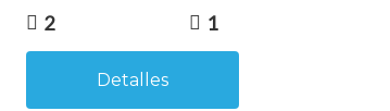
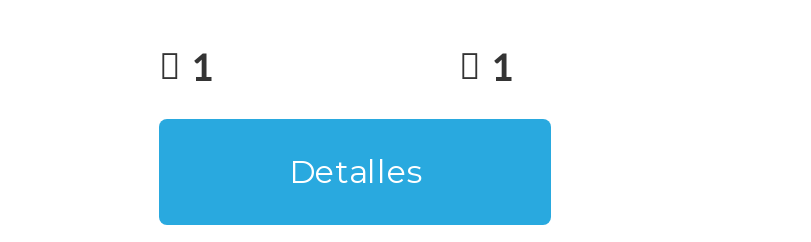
- 2
+ 1
